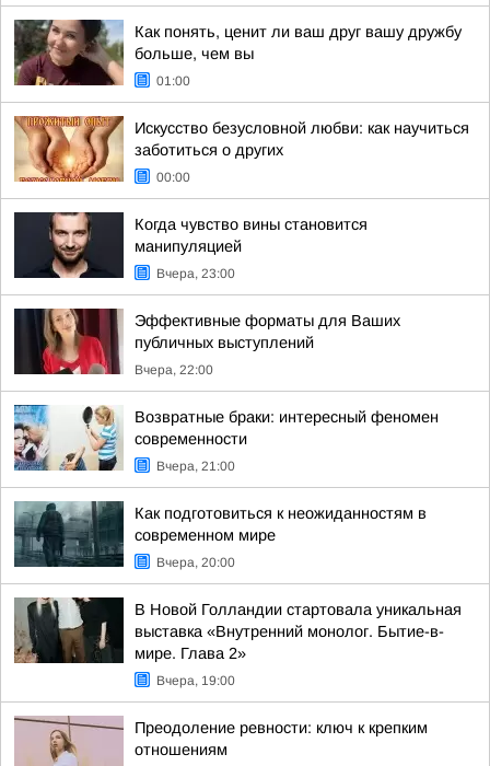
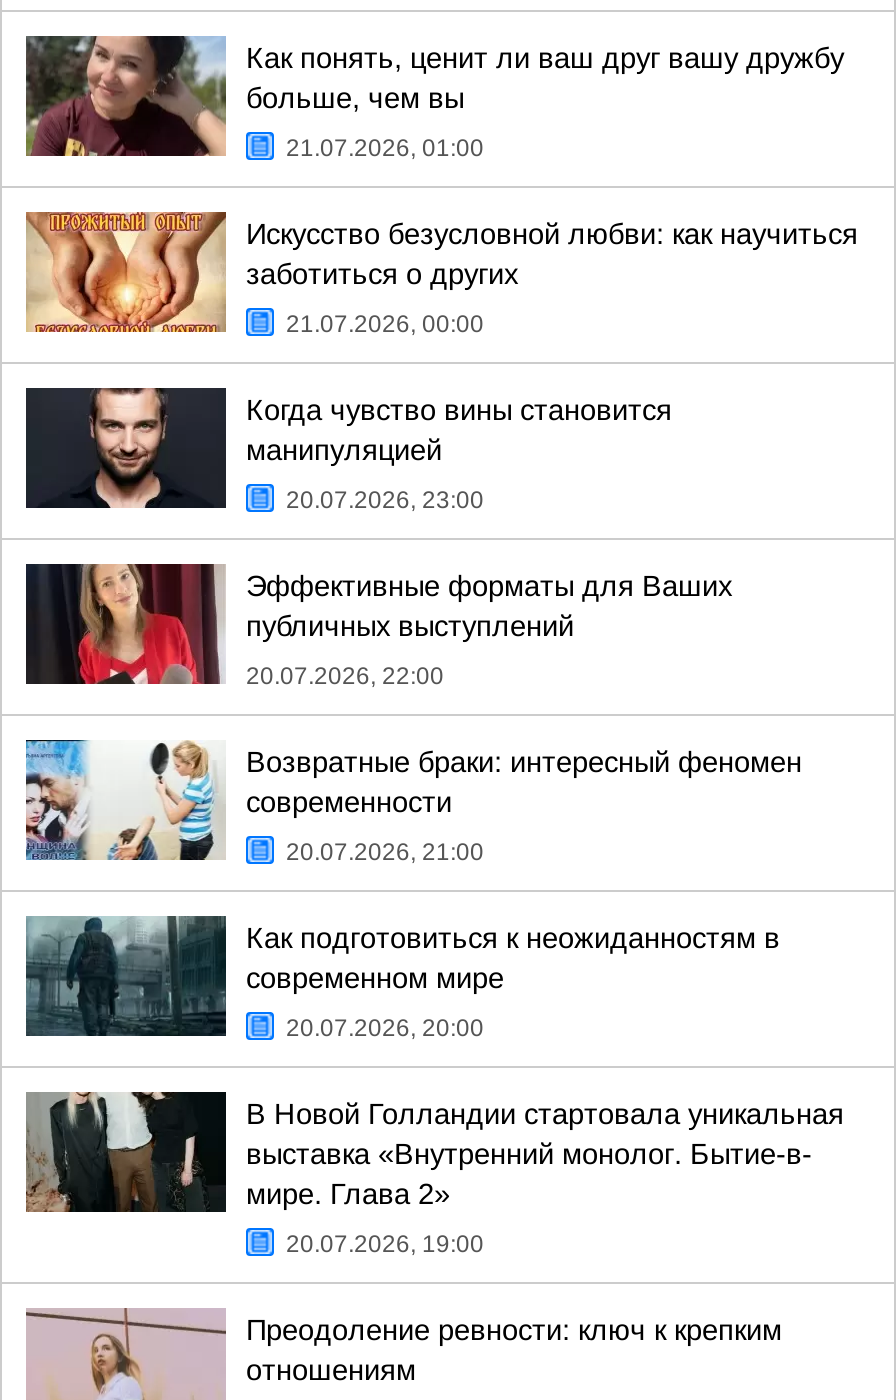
- 01:00
+ 21.07.2026, 01:00

- 00:00
+ 21.07.2026, 00:00

- Вчера, 23:00
+ 20.07.2026, 23:00

- Вчера, 22:00
+ 20.07.2026, 22:00

- Вчера, 21:00
+ 20.07.2026, 21:00

- Вчера, 20:00
+ 20.07.2026, 20:00

- Вчера, 19:00
+ 20.07.2026, 19:00
